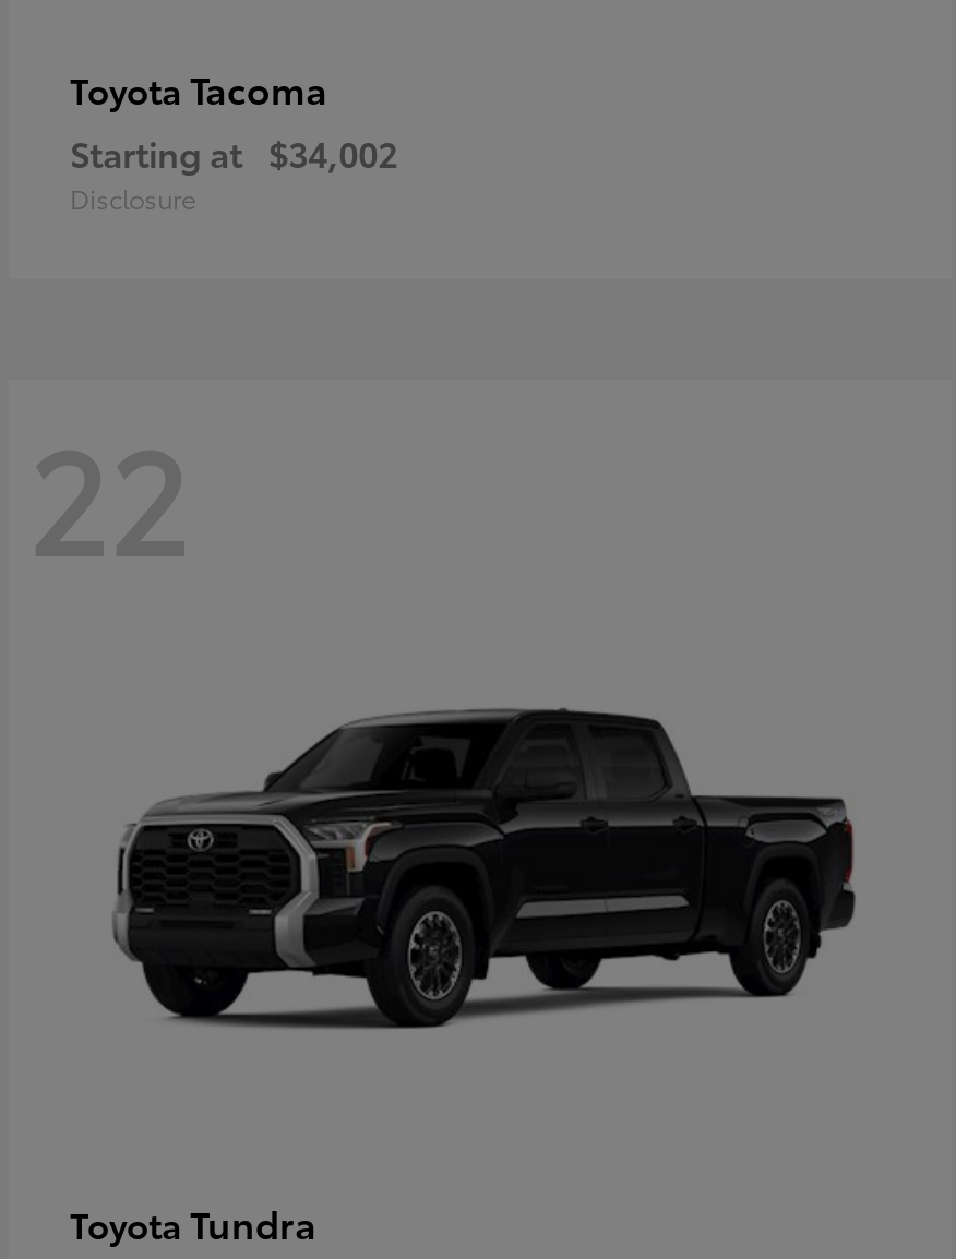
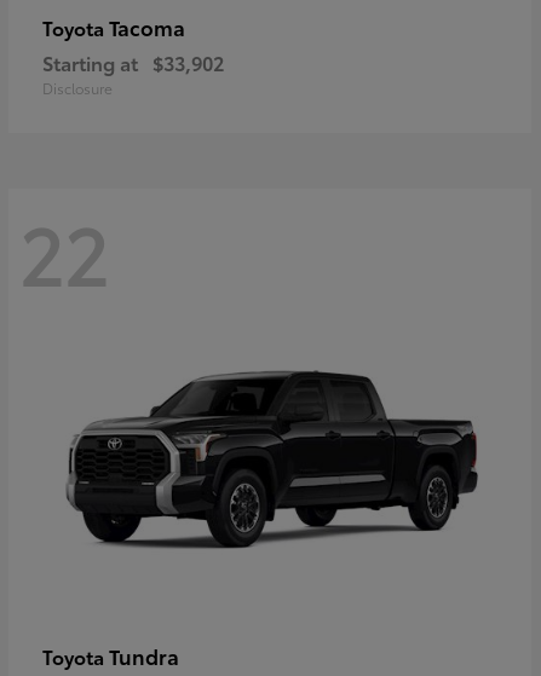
- Starting at $34,002
+ Starting at $33,902
